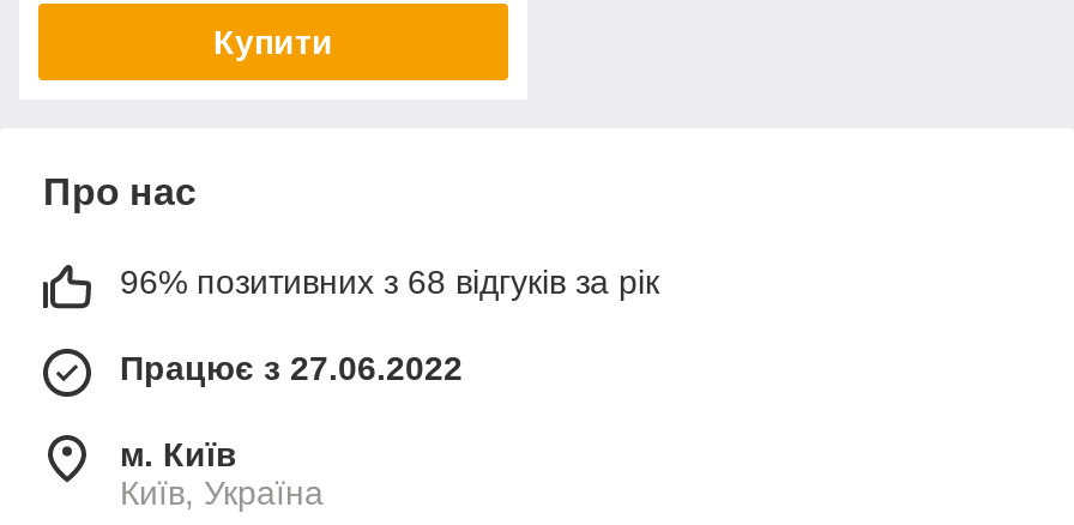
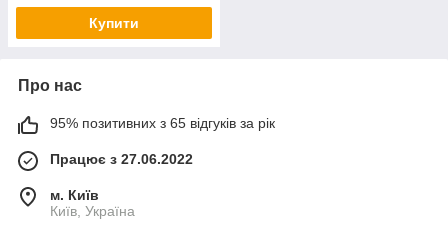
- 96% позитивних з 68 відгуків за рік
+ 95% позитивних з 65 відгуків за рік
